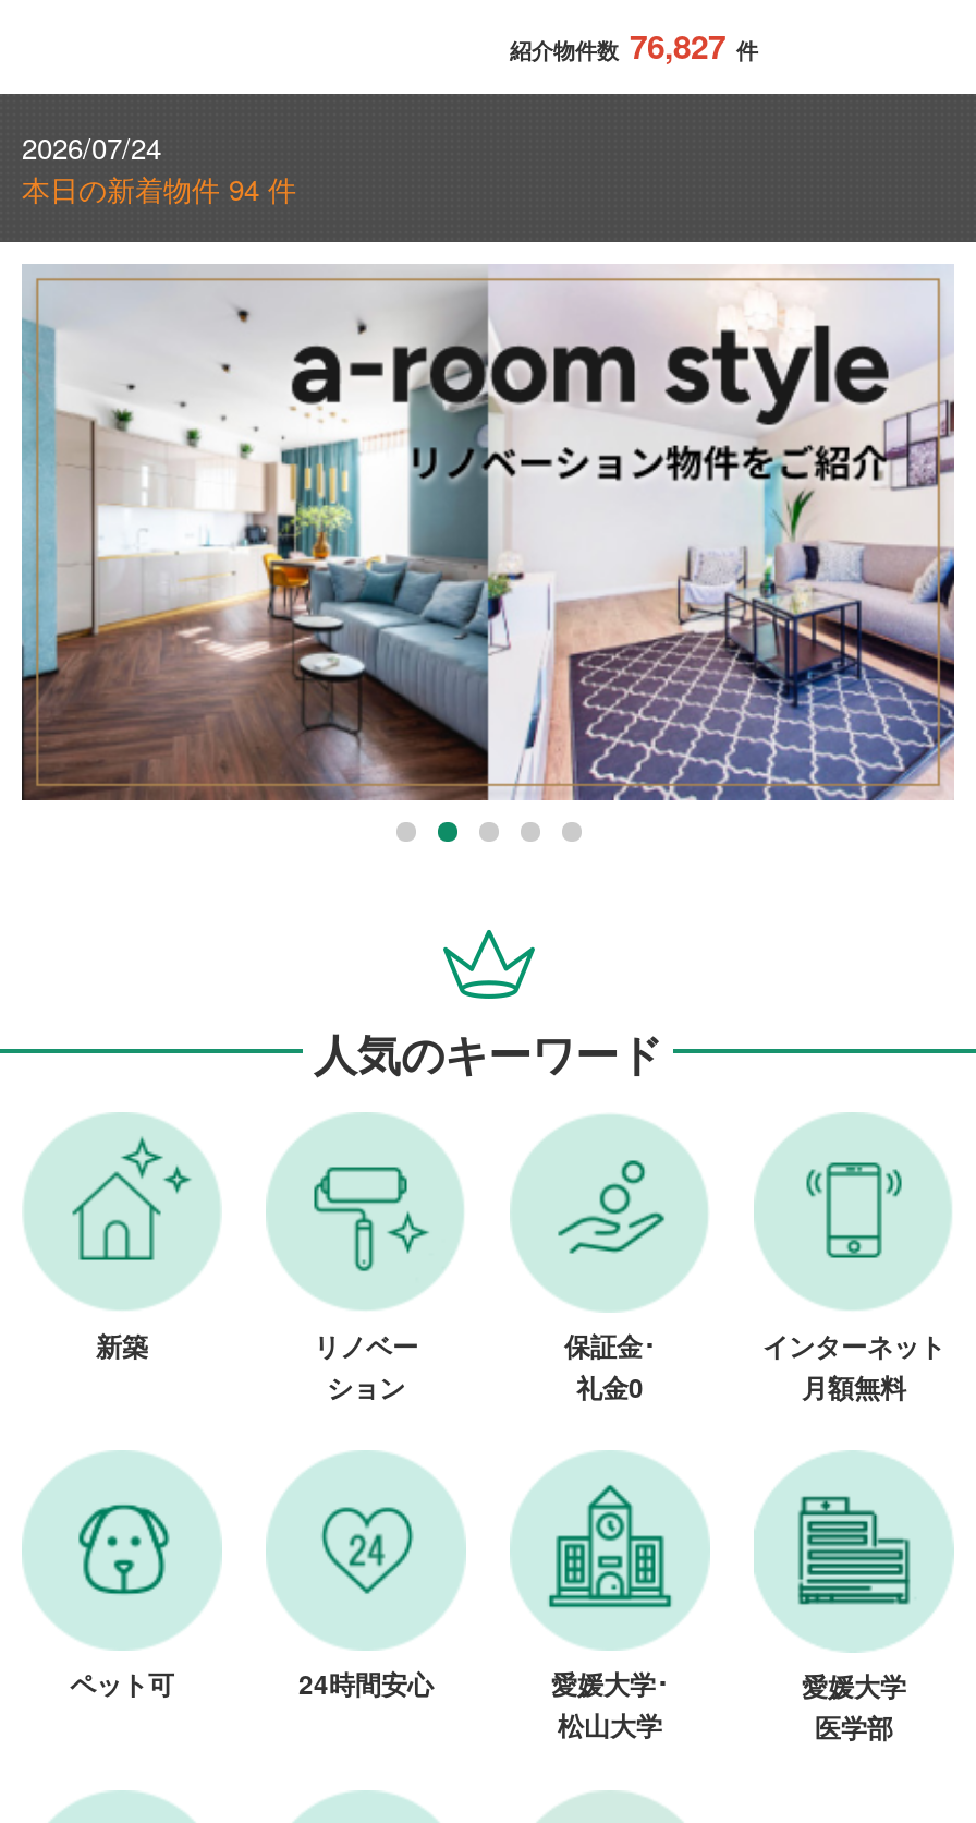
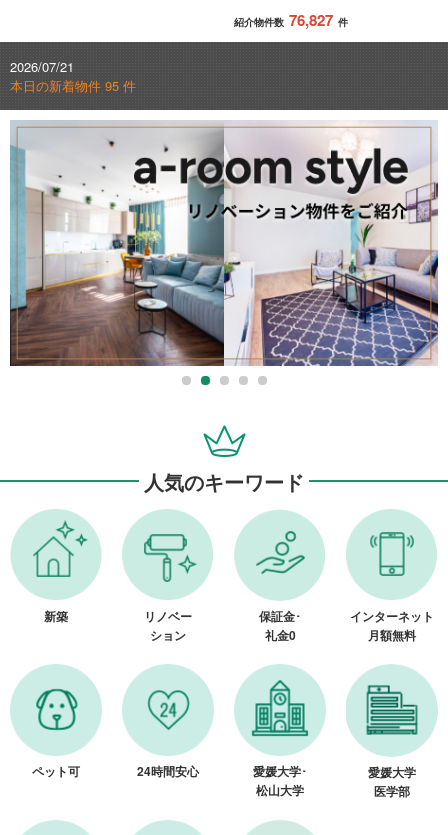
- 2026/07/24
+ 2026/07/21

- 本日の新着物件 94 件
+ 本日の新着物件 95 件
